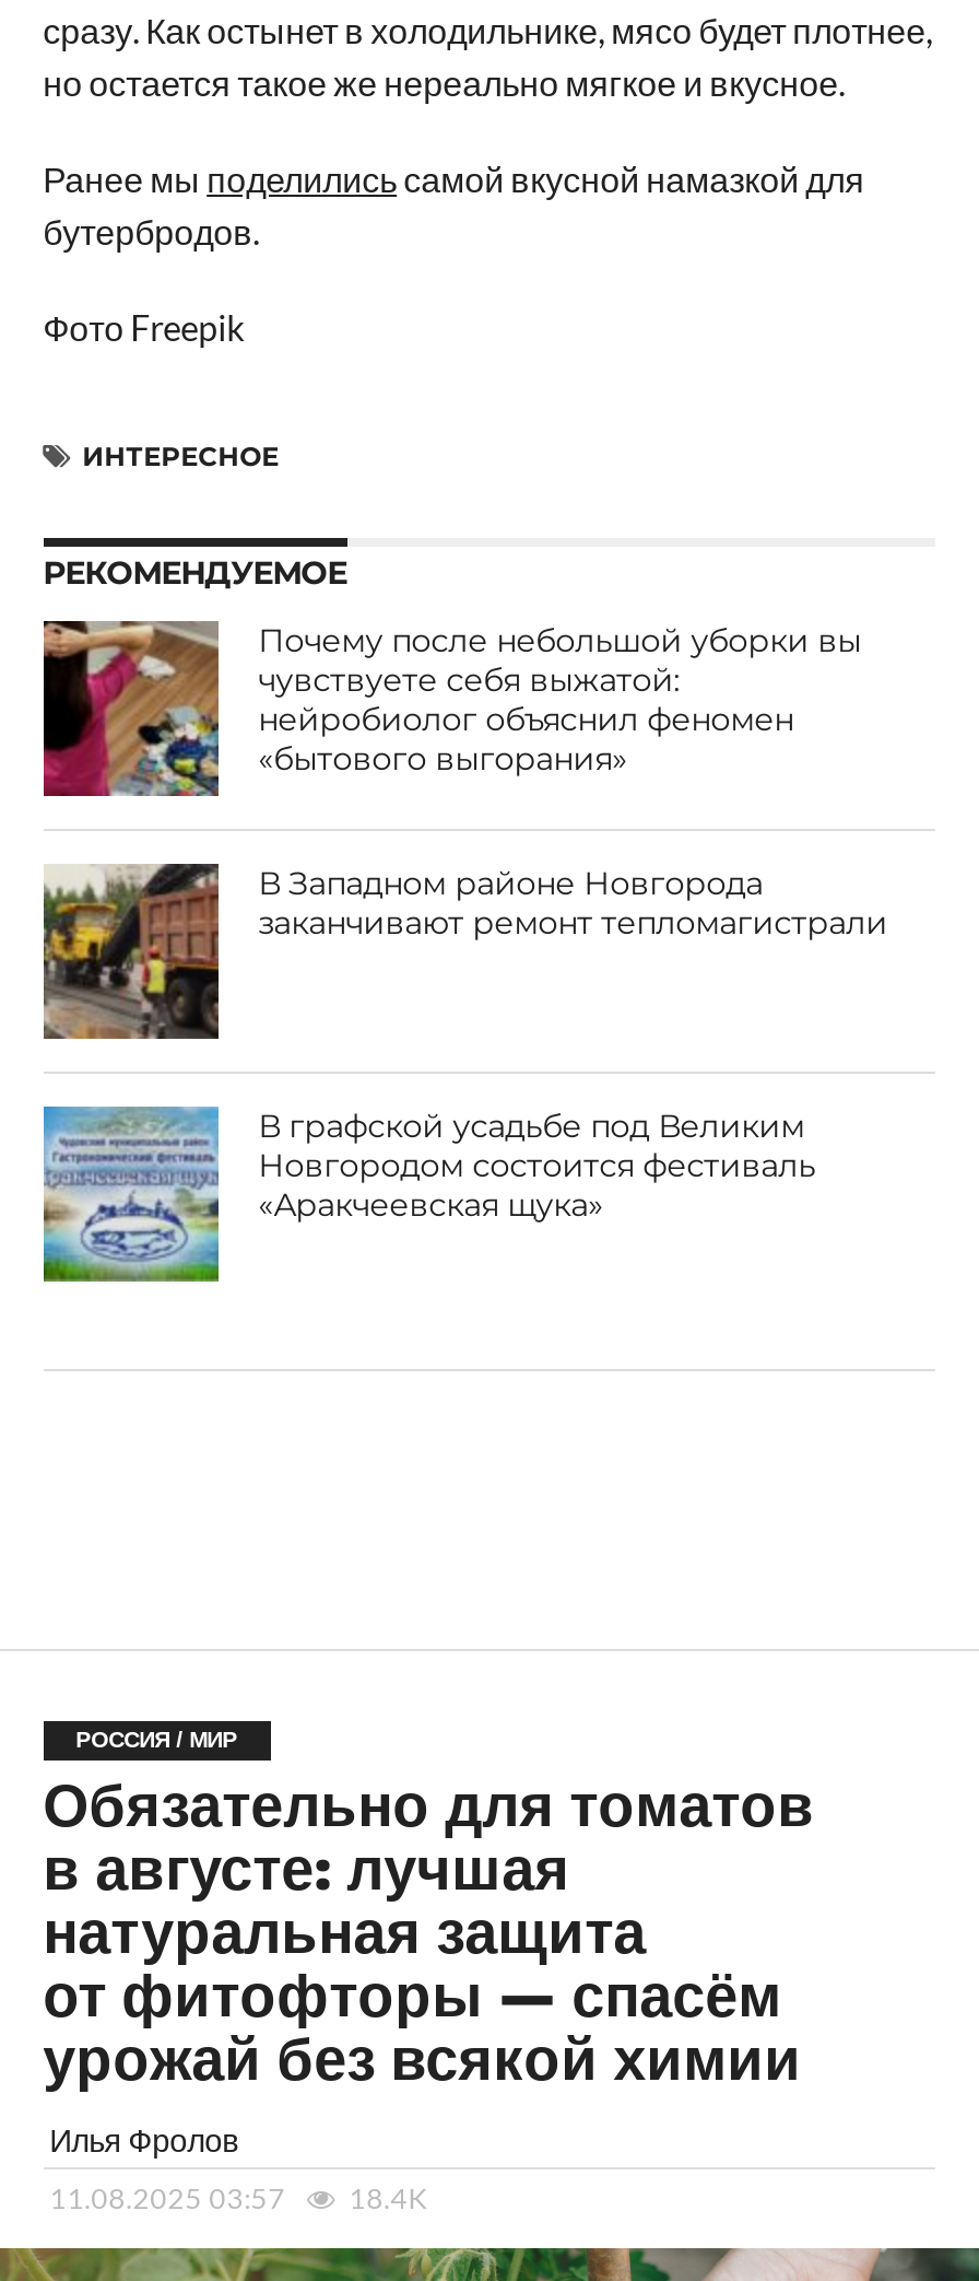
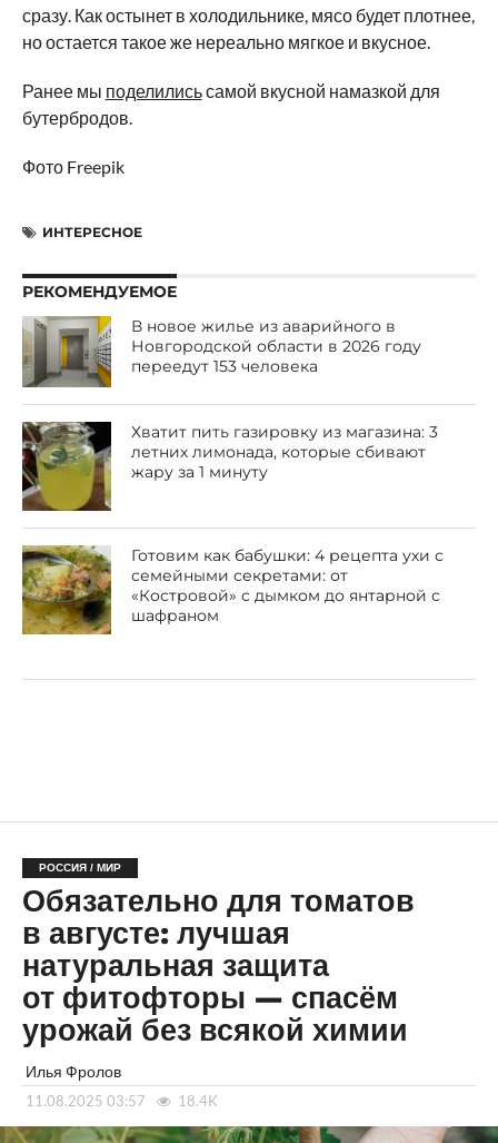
- [image]
- Почему после небольшой уборки вы
- чувствуете себя выжатой:
- нейробиолог объяснил феномен
- «бытового выгорания»
+ [image]
+ В новое жилье из аварийного в
+ Новгородской области в 2026 году
+ переедут 153 человека

- [image]
- В Западном районе Новгорода
- заканчивают ремонт тепломагистрали
+ [image]
+ Хватит пить газировку из магазина: 3
+ летних лимонада, которые сбивают
+ жару за 1 минуту

- [image]
- В графской усадьбе под Великим
- Новгородом состоится фестиваль
- «Аракчеевская щука»
+ [image]
+ Готовим как бабушки: 4 рецепта ухи с
+ семейными секретами: от
+ «Костровой» с дымком до янтарной с
+ шафраном
